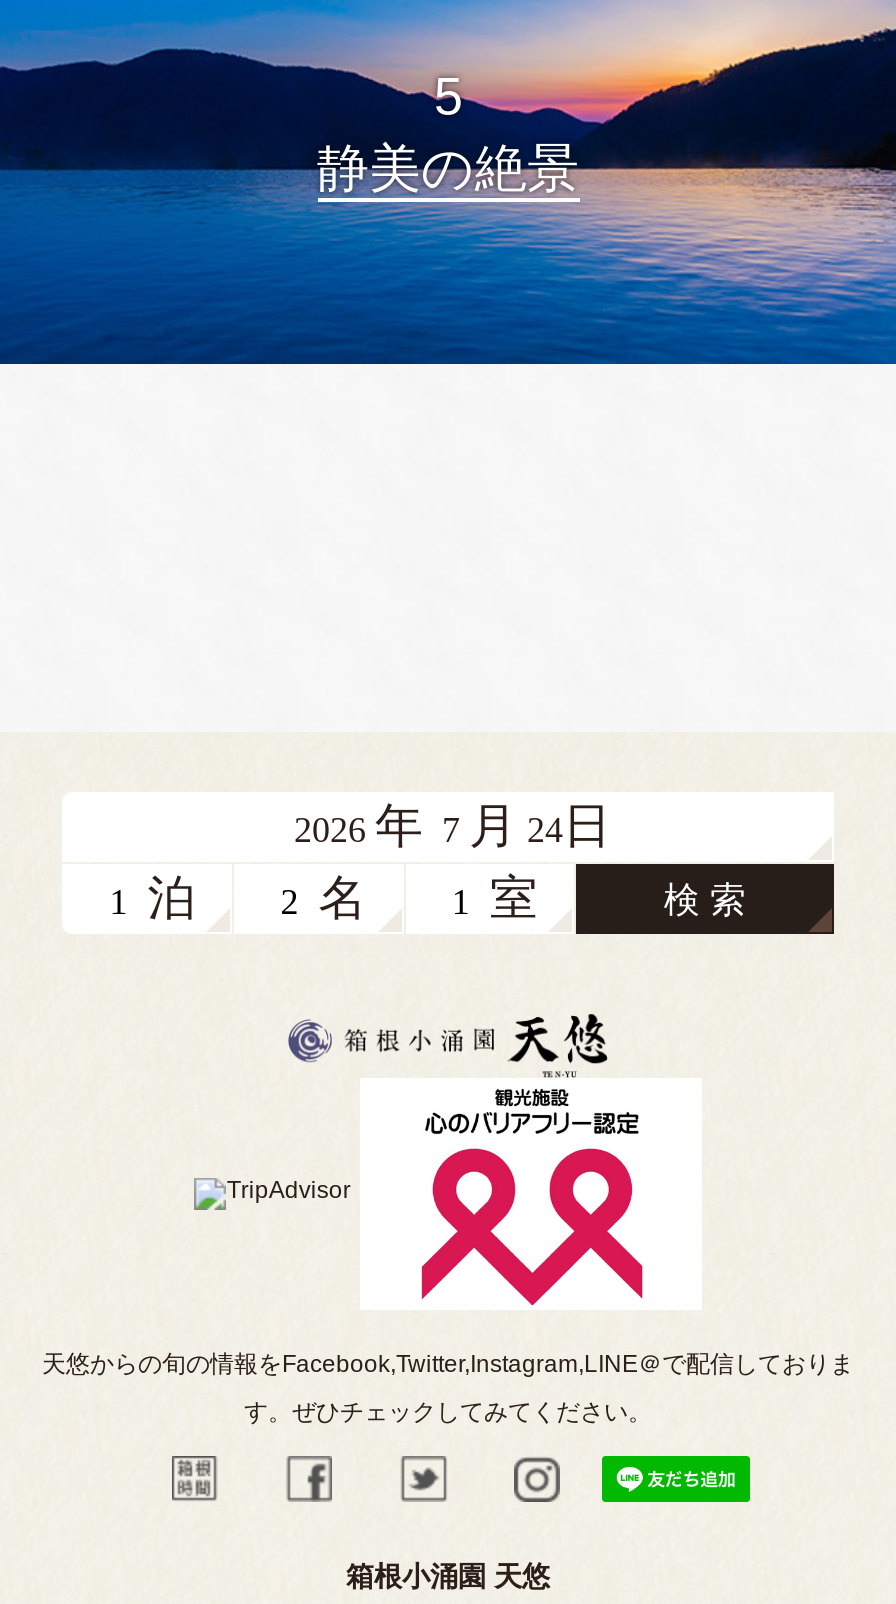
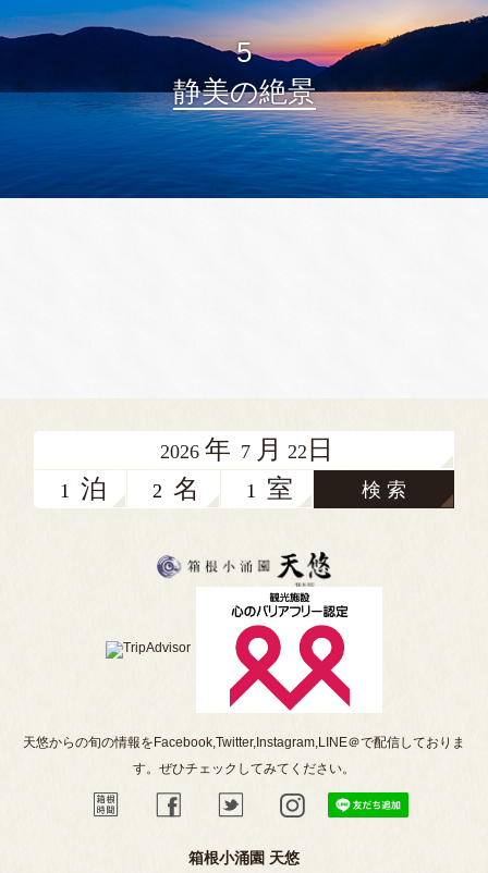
- 2026 年 7 月 24日
+ 2026 年 7 月 22日
